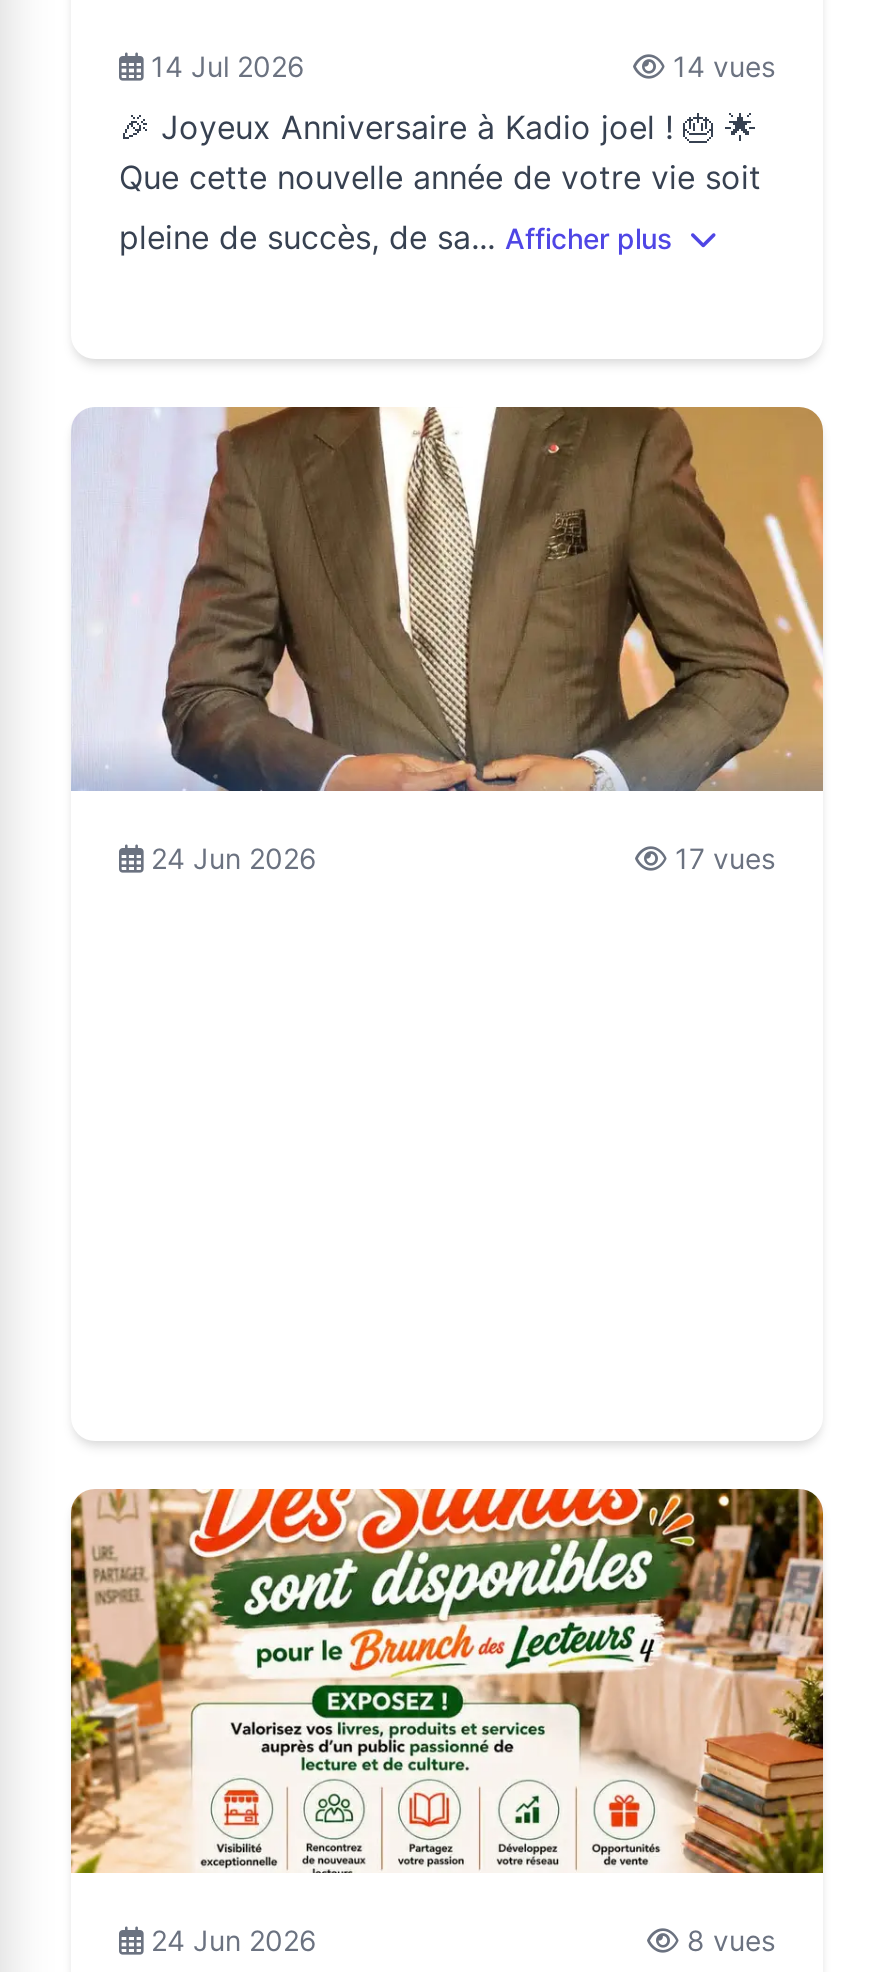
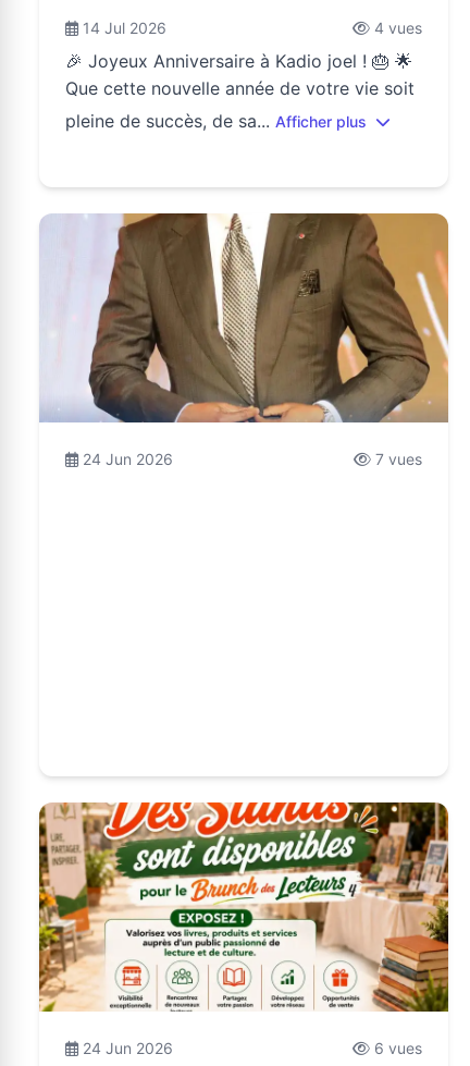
- 14 vues
+ 4 vues

- 17 vues
+ 7 vues

- 8 vues
+ 6 vues
